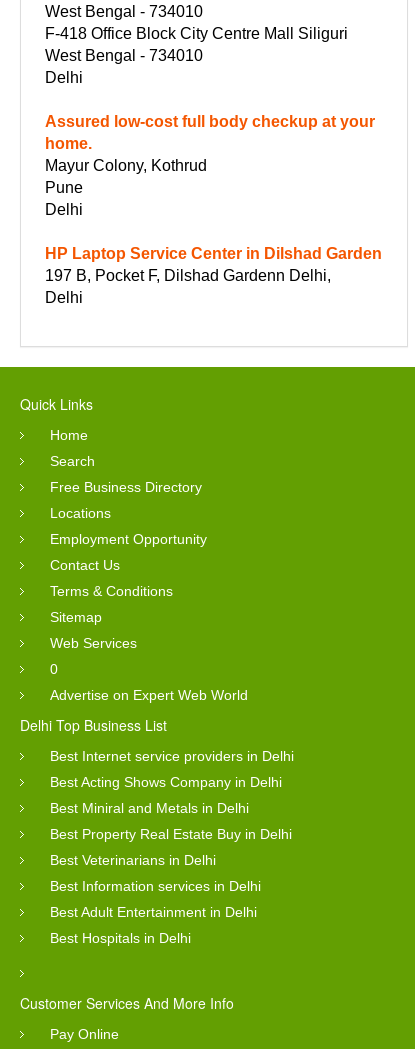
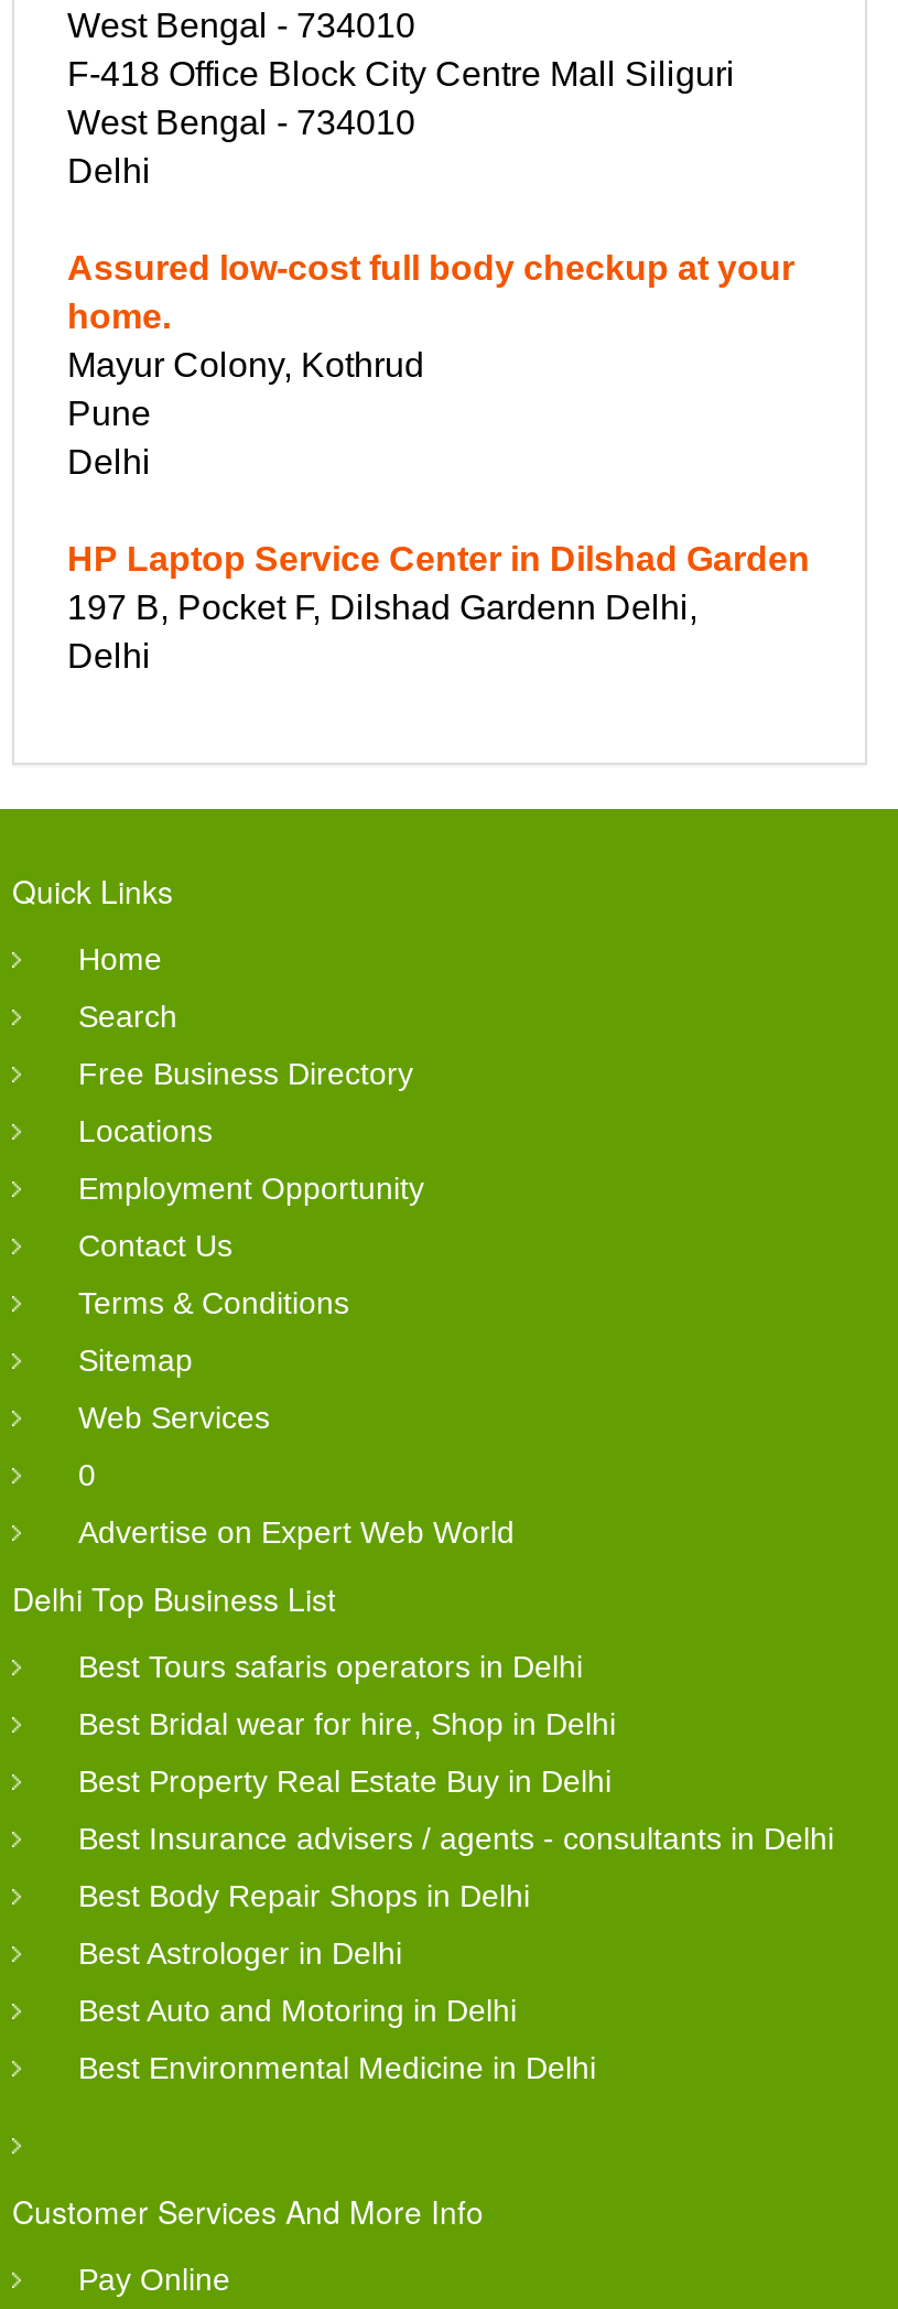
- Best Internet service providers in Delhi
- Best Acting Shows Company in Delhi
- Best Miniral and Metals in Delhi
+ Best Tours safaris operators in Delhi
+ Best Bridal wear for hire, Shop in Delhi

moved up: Best Property Real Estate Buy in Delhi

- Best Veterinarians in Delhi
- Best Information services in Delhi
- Best Adult Entertainment in Delhi
- Best Hospitals in Delhi
+ Best Insurance advisers / agents - consultants in Delhi
+ Best Body Repair Shops in Delhi
+ Best Astrologer in Delhi
+ Best Auto and Motoring in Delhi
+ Best Environmental Medicine in Delhi
